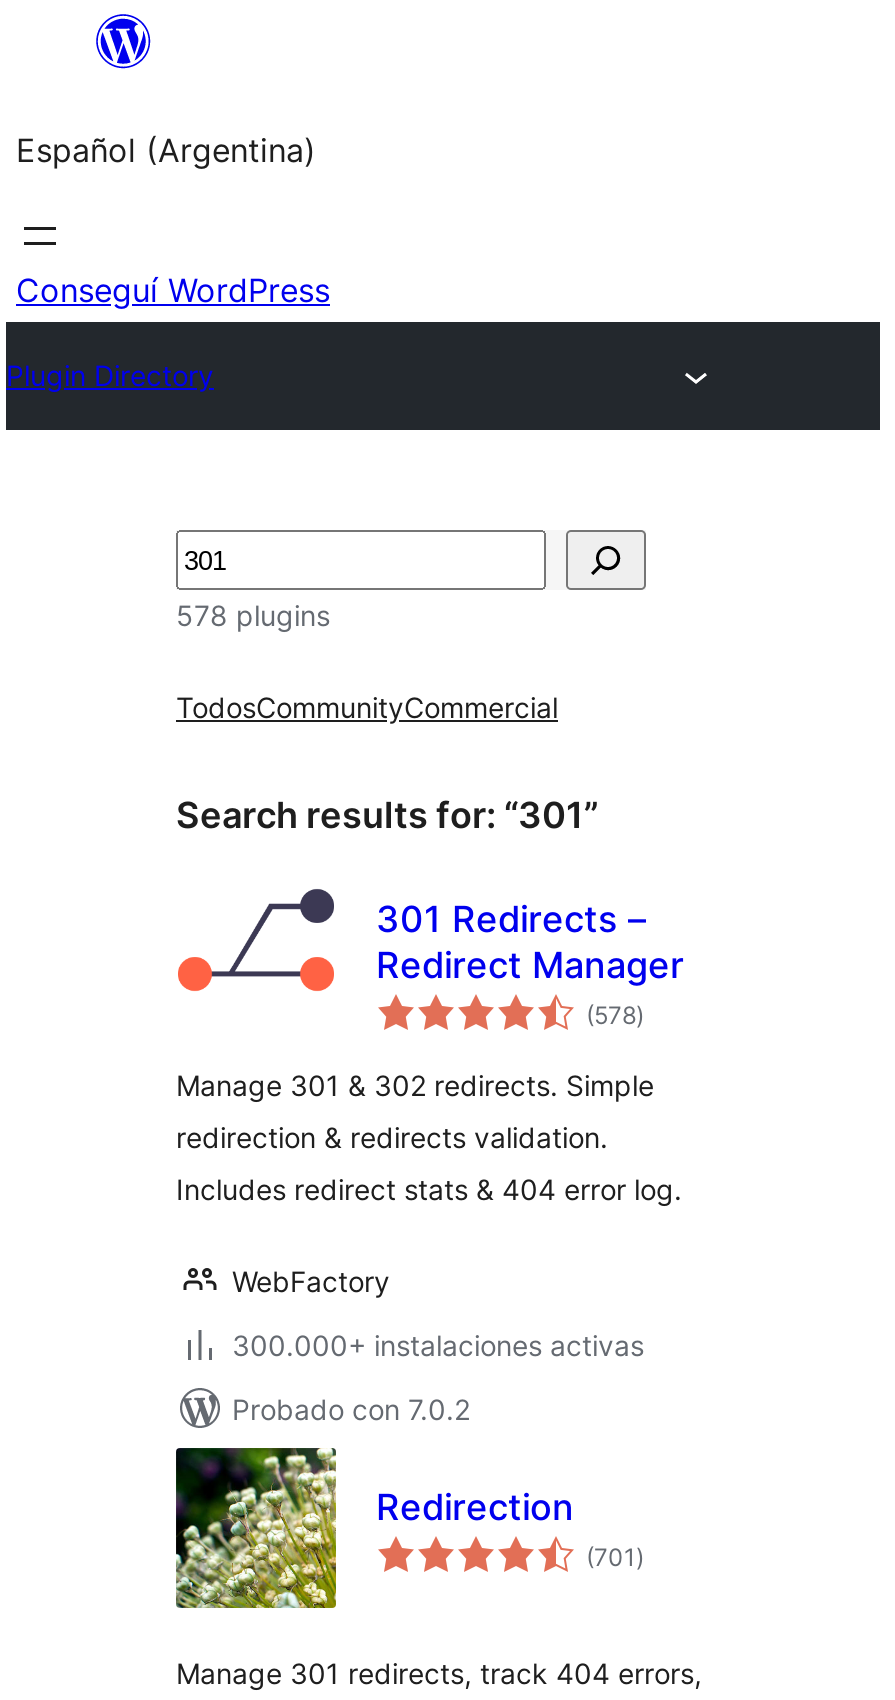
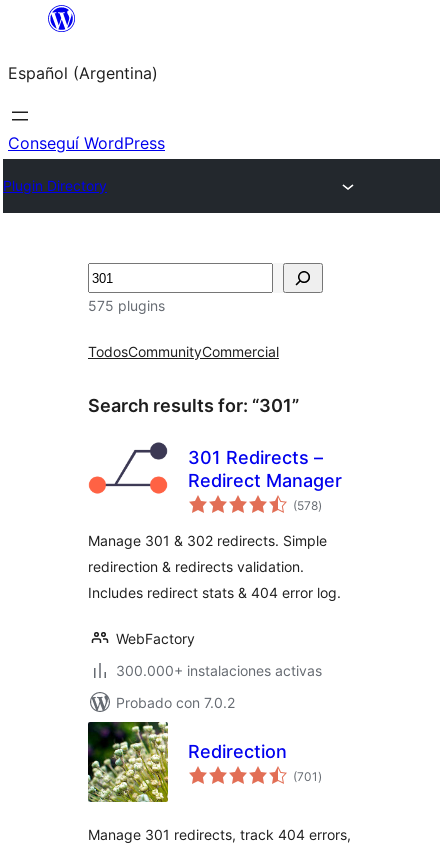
- 578 plugins
+ 575 plugins
